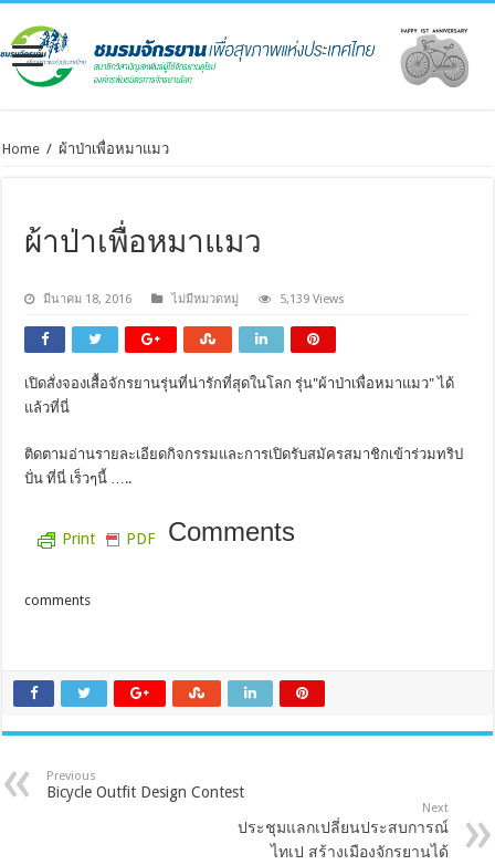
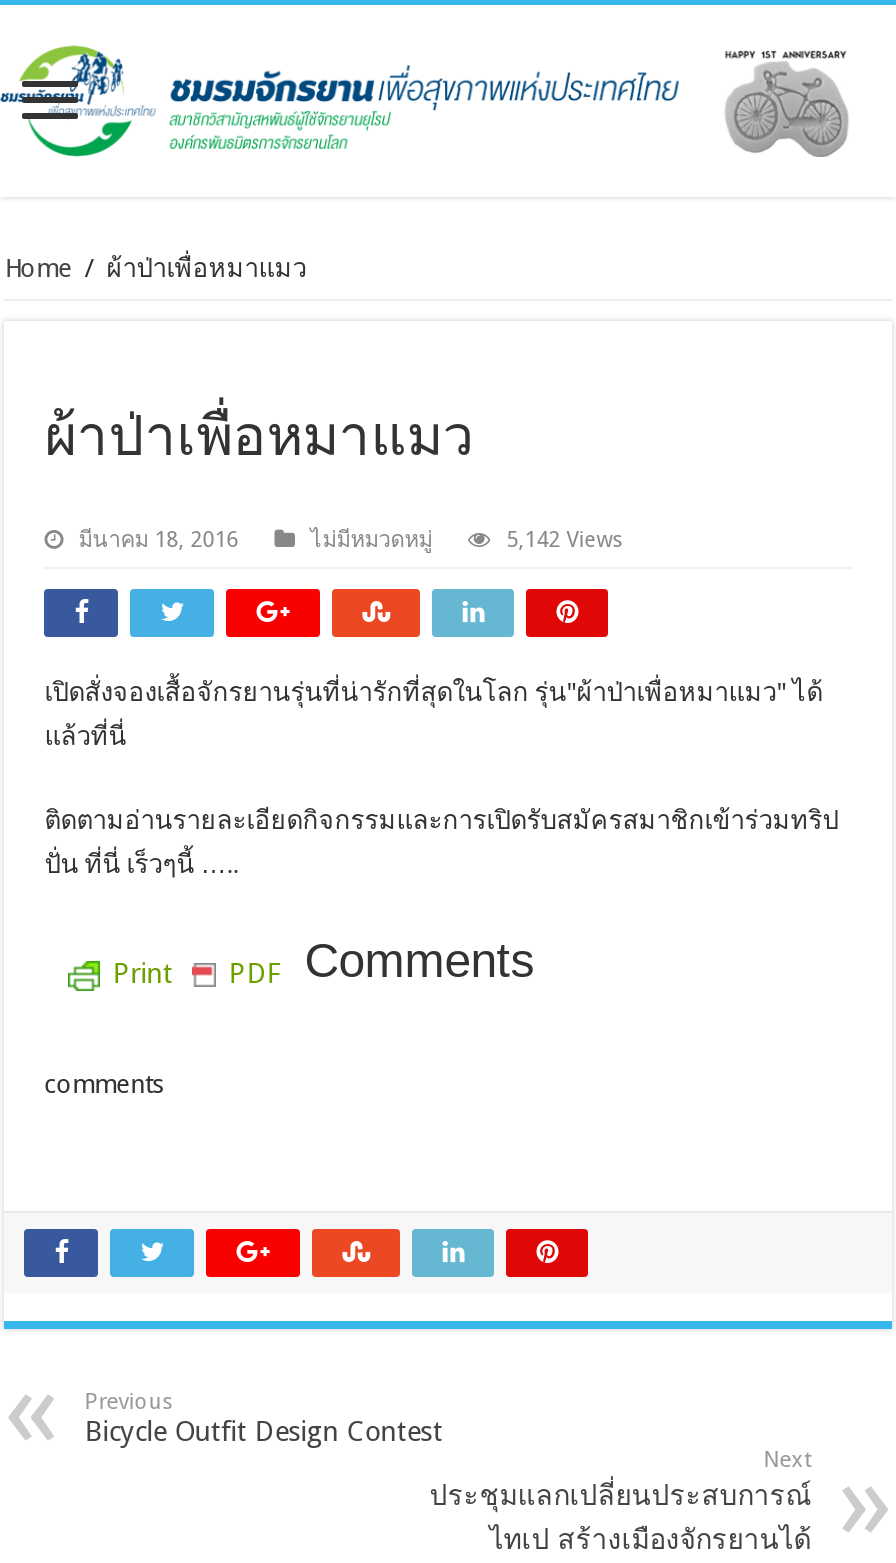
- 5,139 Views
+ 5,142 Views
